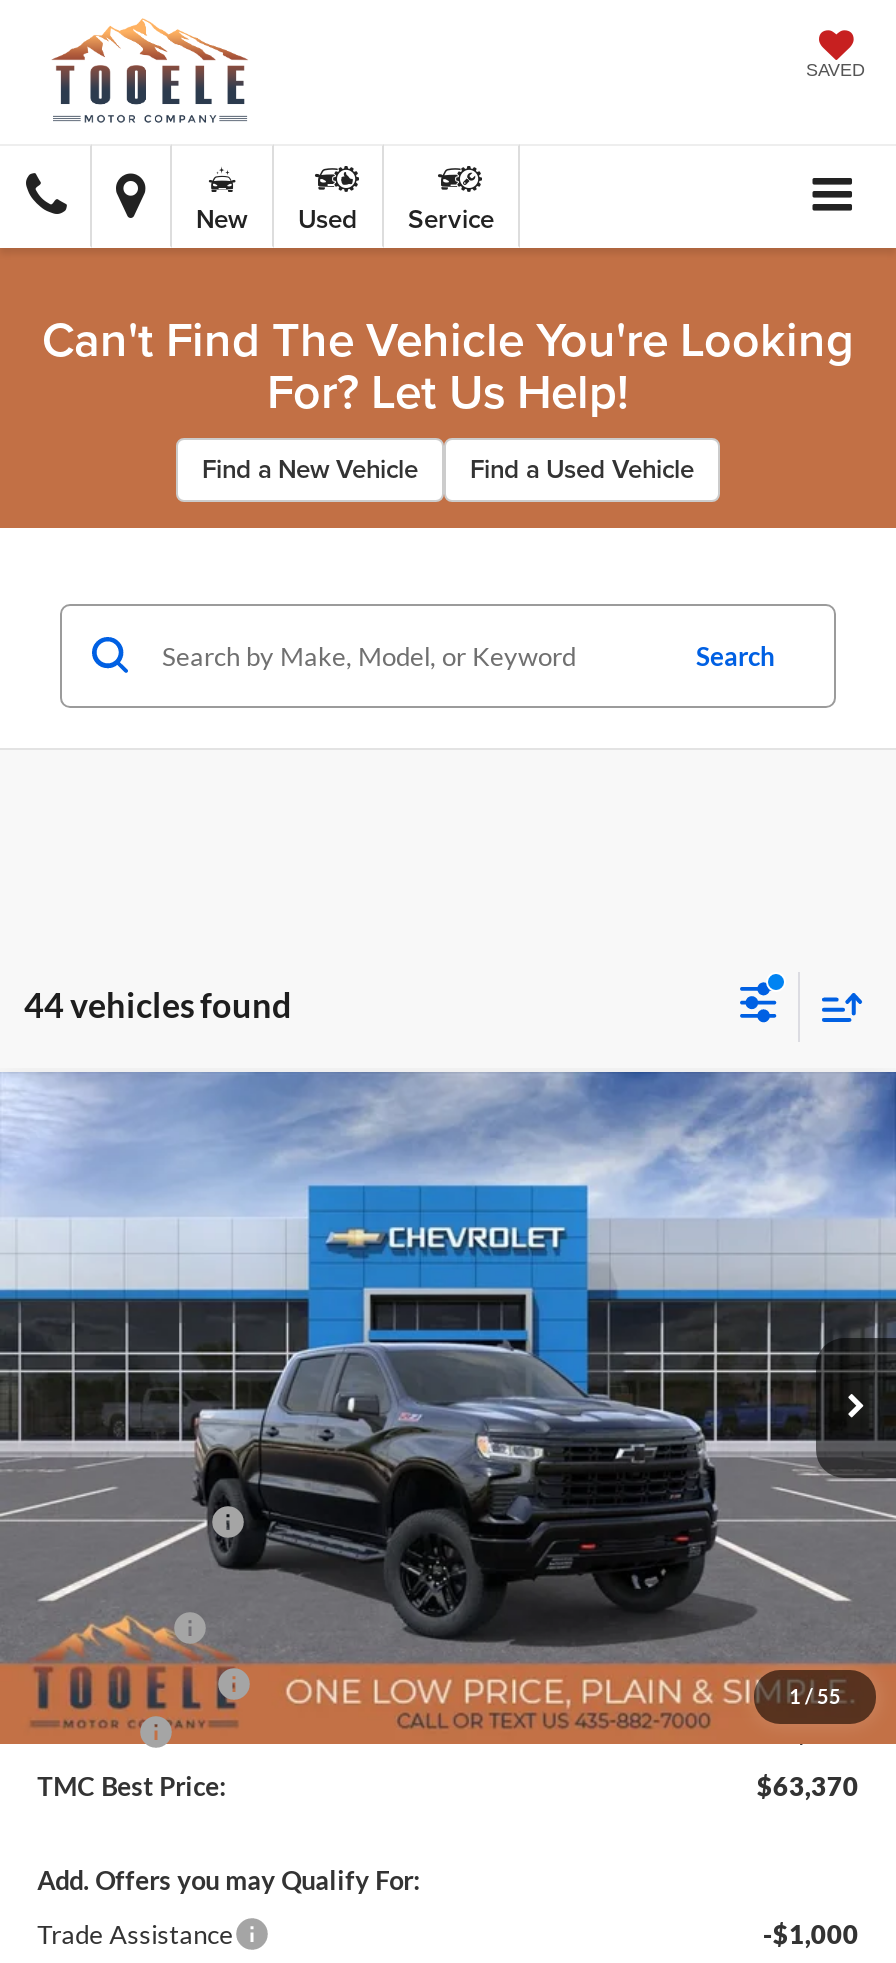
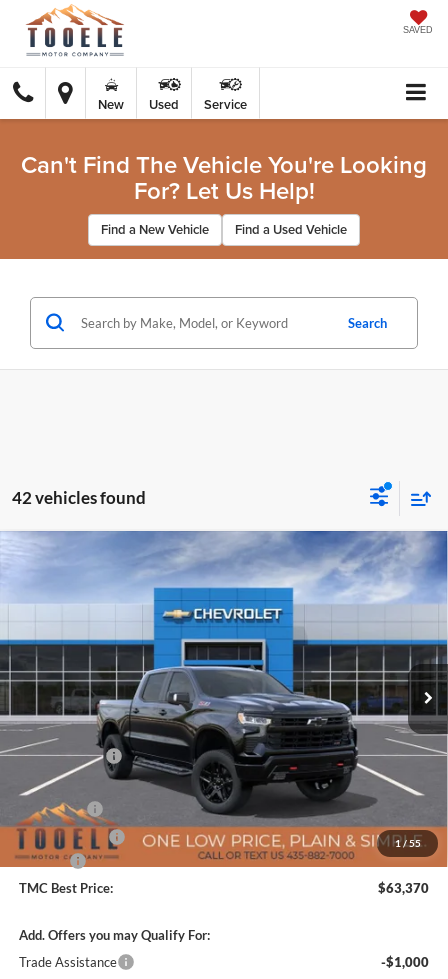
- 44 vehicles found
+ 42 vehicles found
